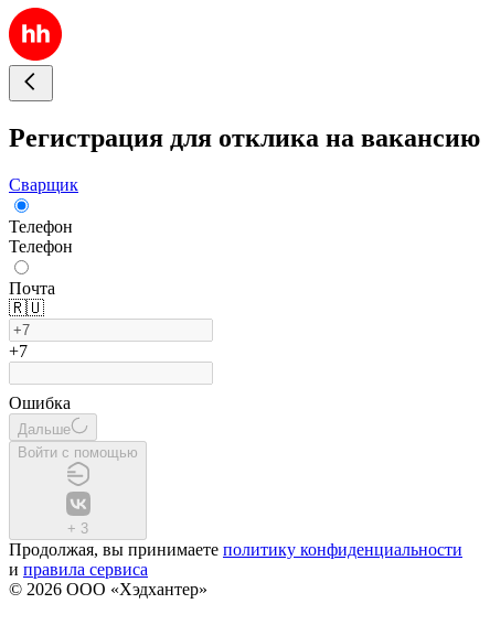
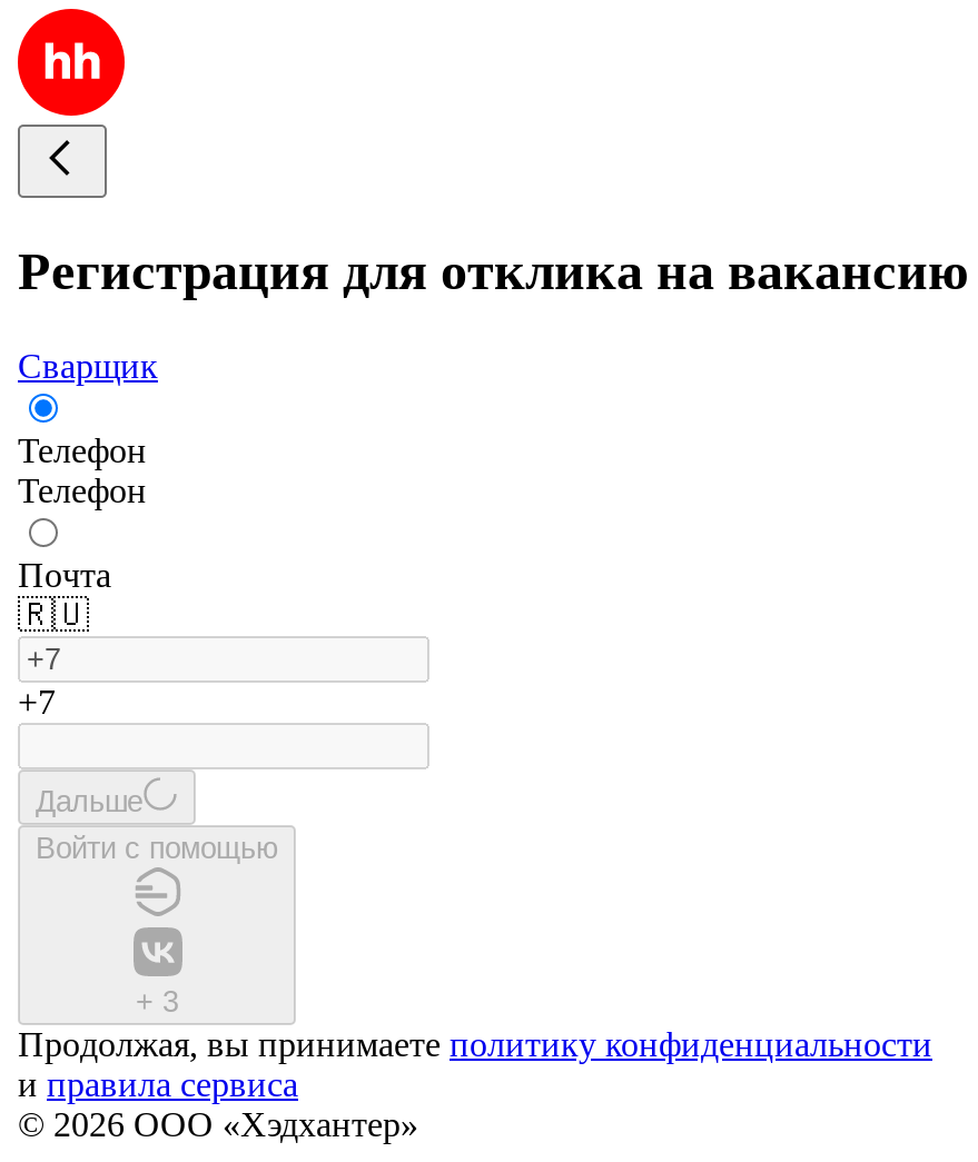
- Ошибка
